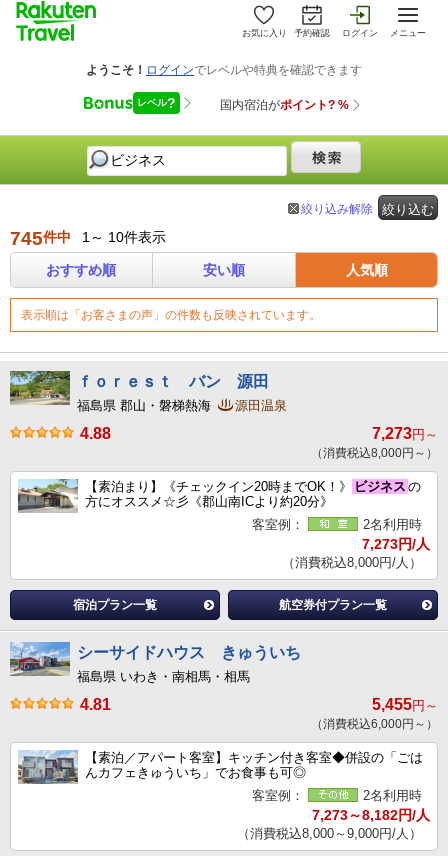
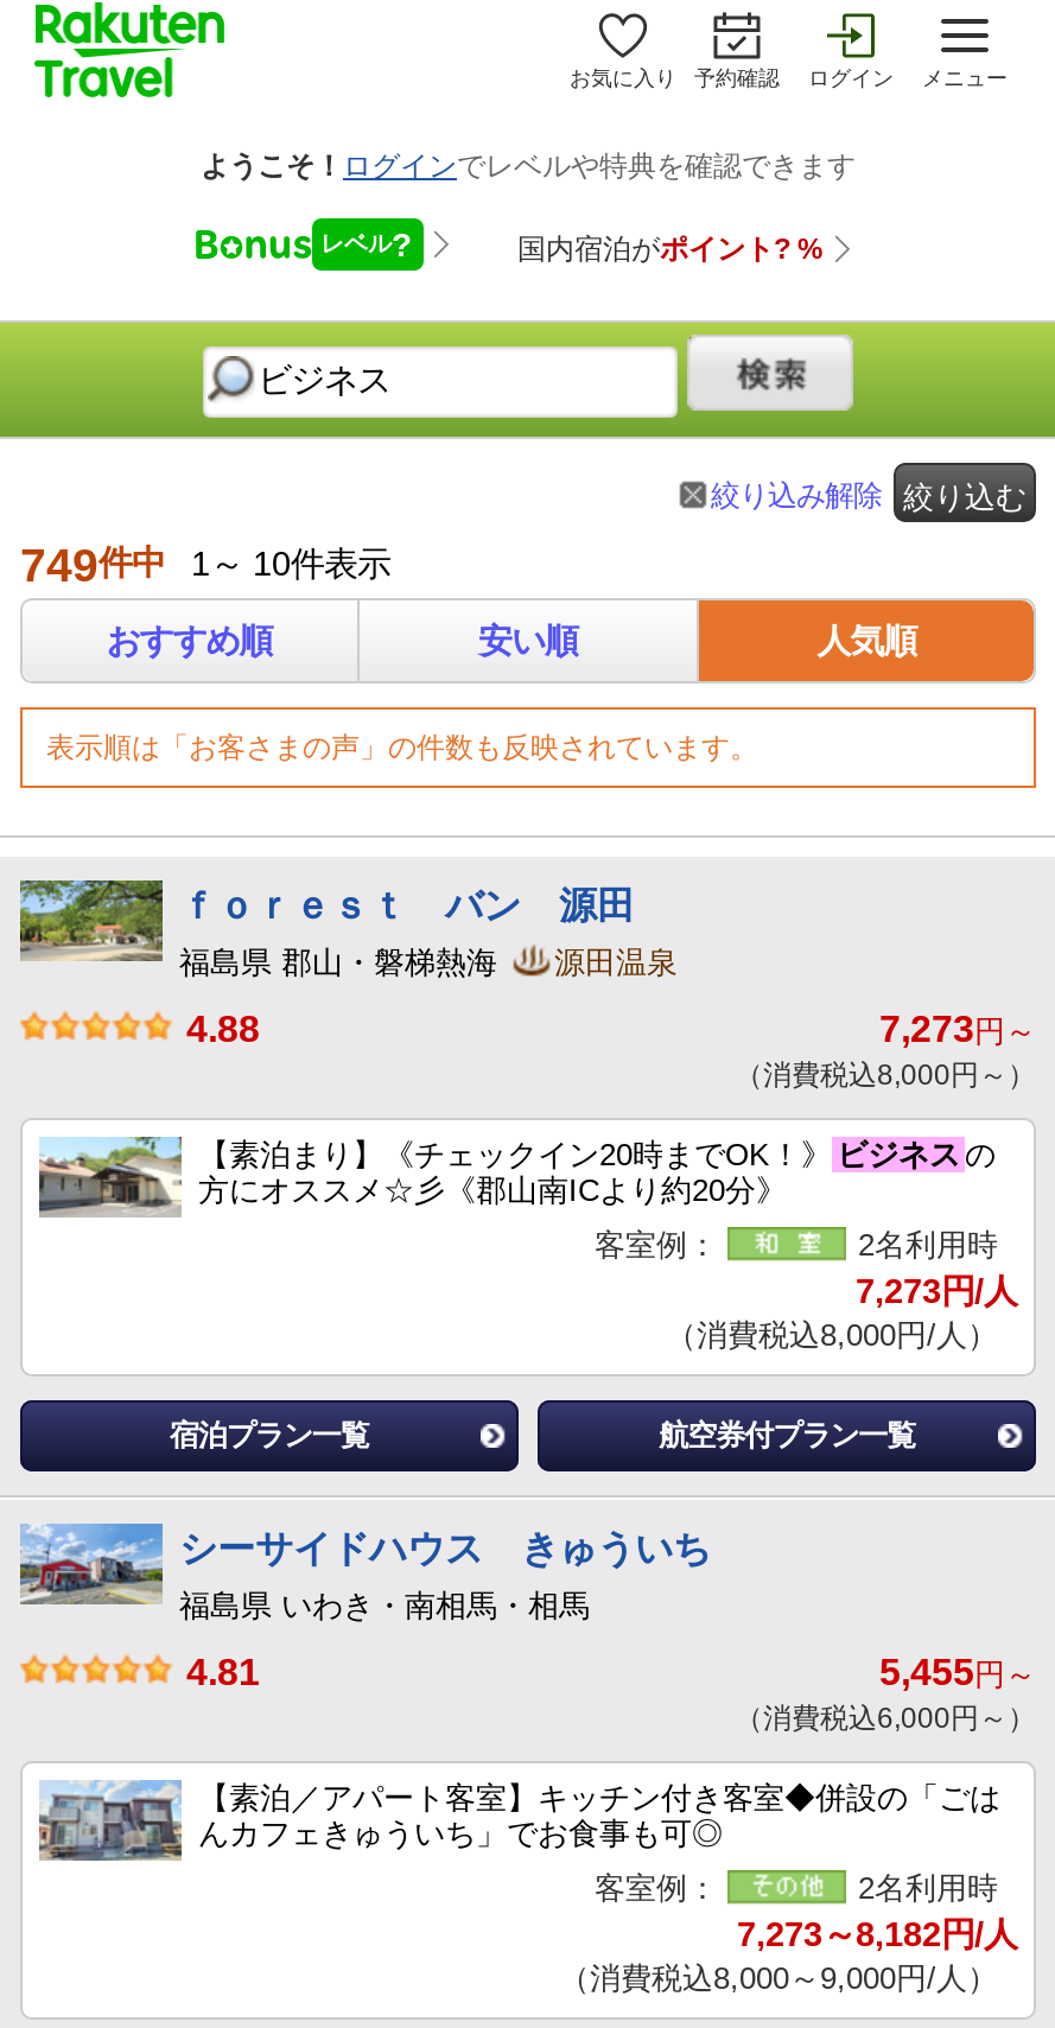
- 745件中 1～ 10件表示
+ 749件中 1～ 10件表示
